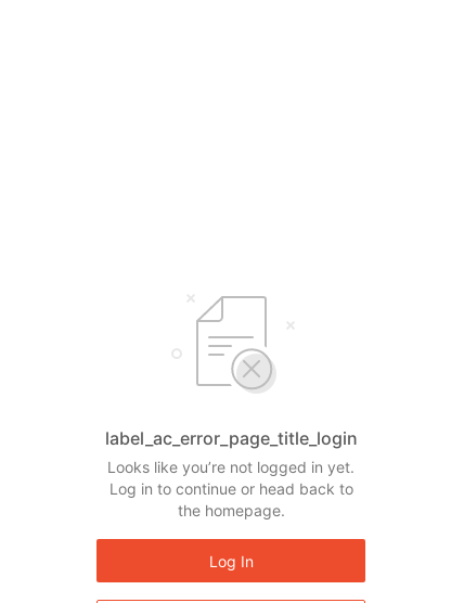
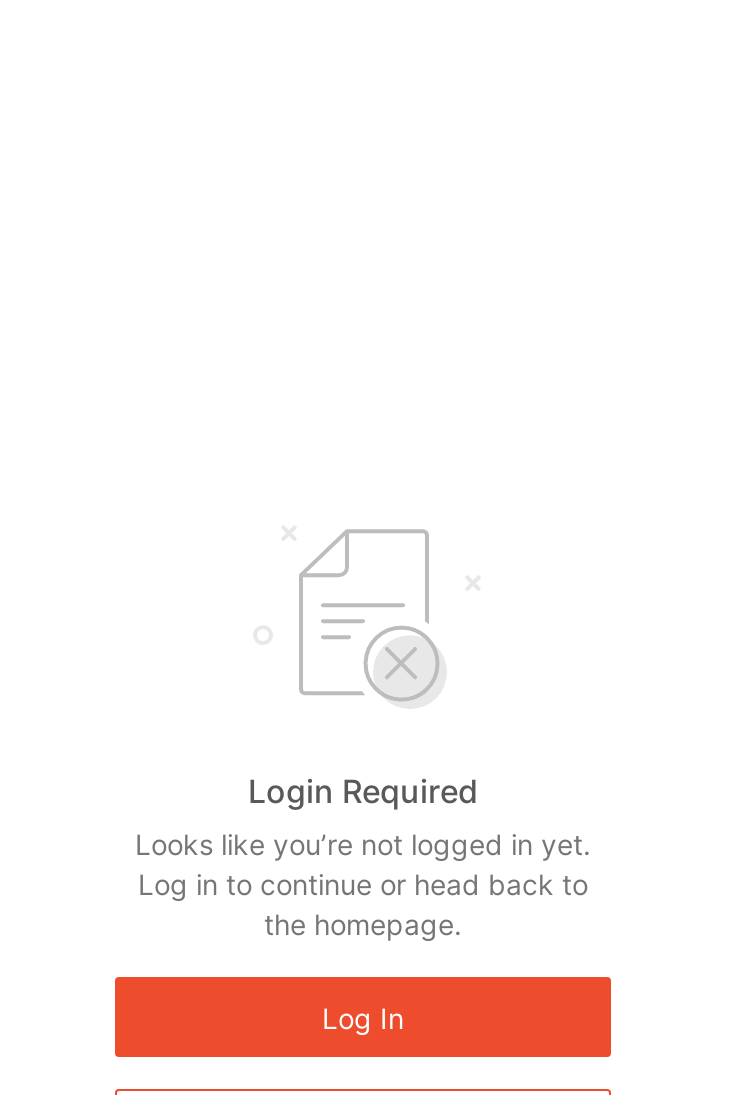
- label_ac_error_page_title_login
+ Login Required
